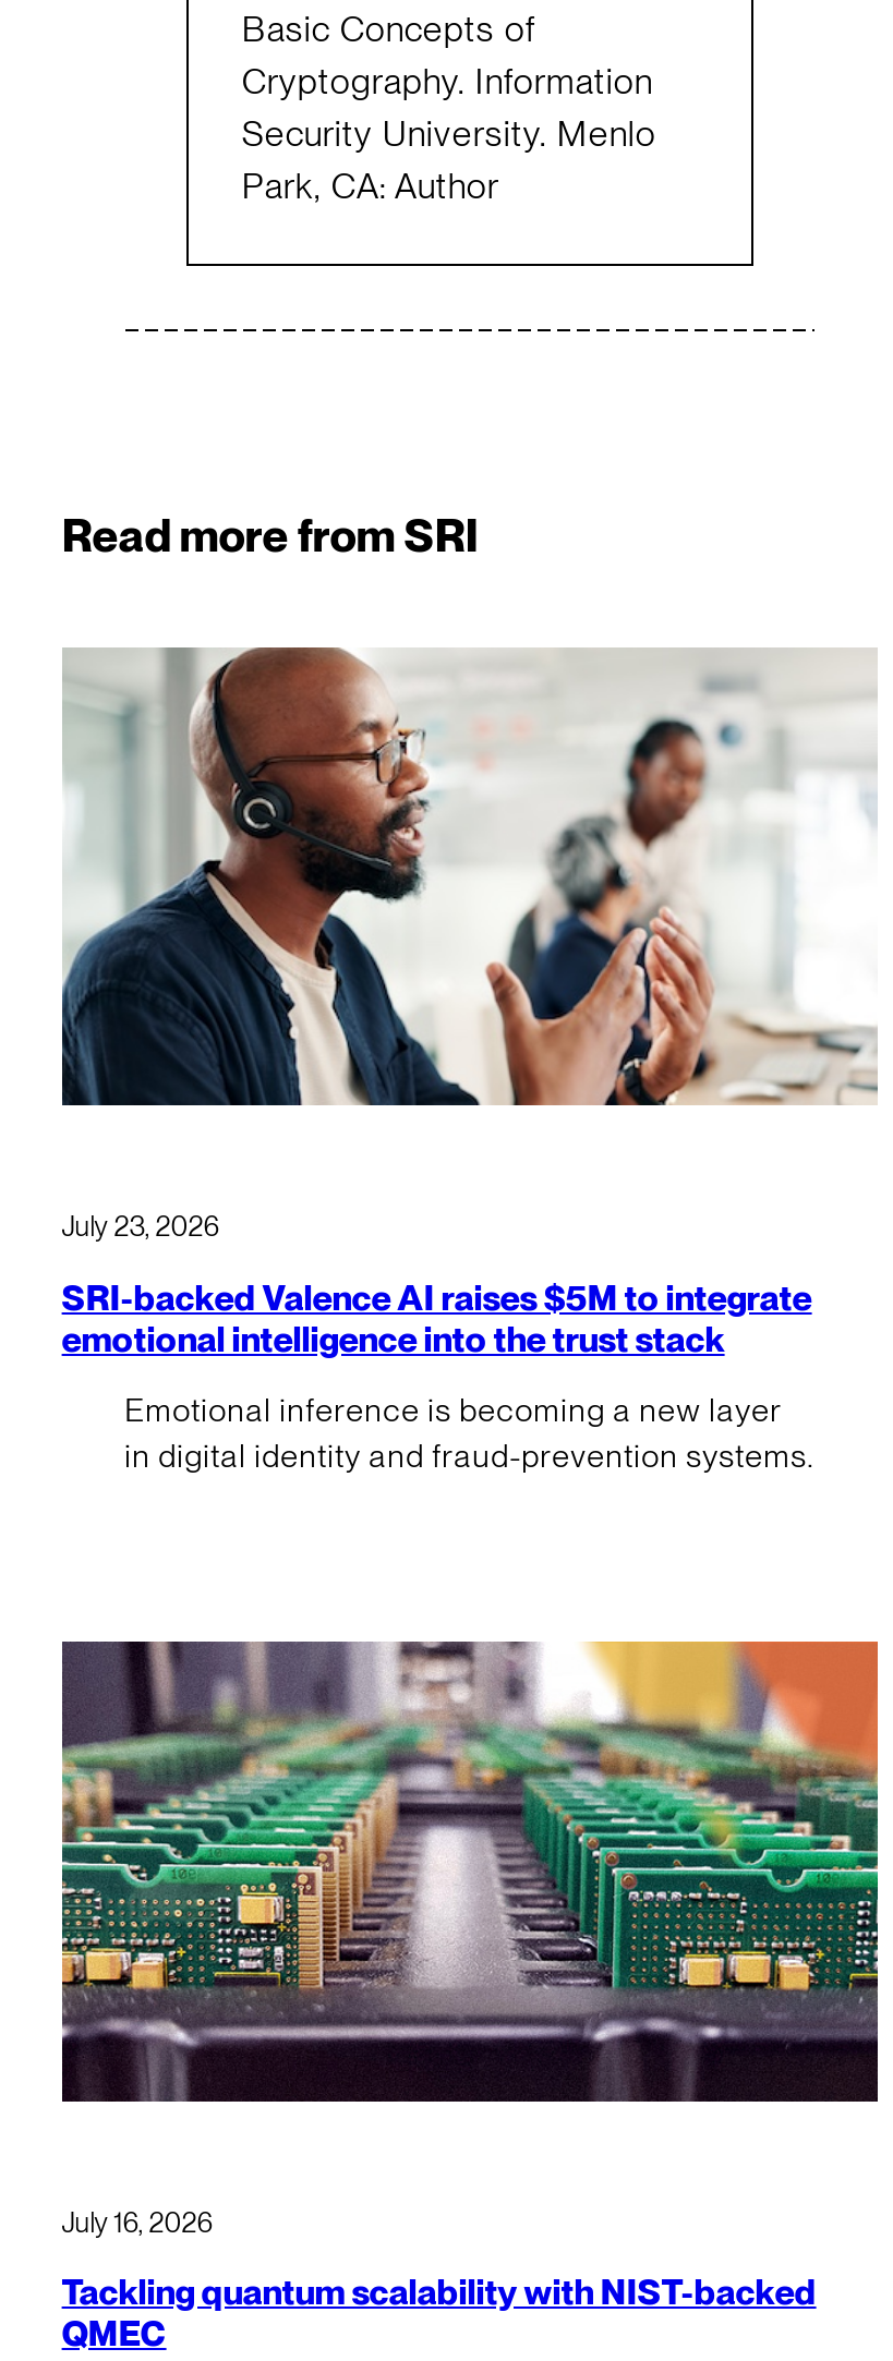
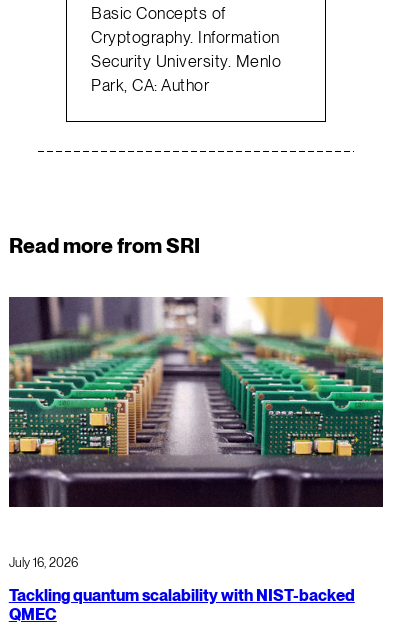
- [image]

- July 23, 2026
- SRI-backed Valence AI raises $5M to integrate
- emotional intelligence into the trust stack
- Emotional inference is becoming a new layer
- in digital identity and fraud-prevention systems.
